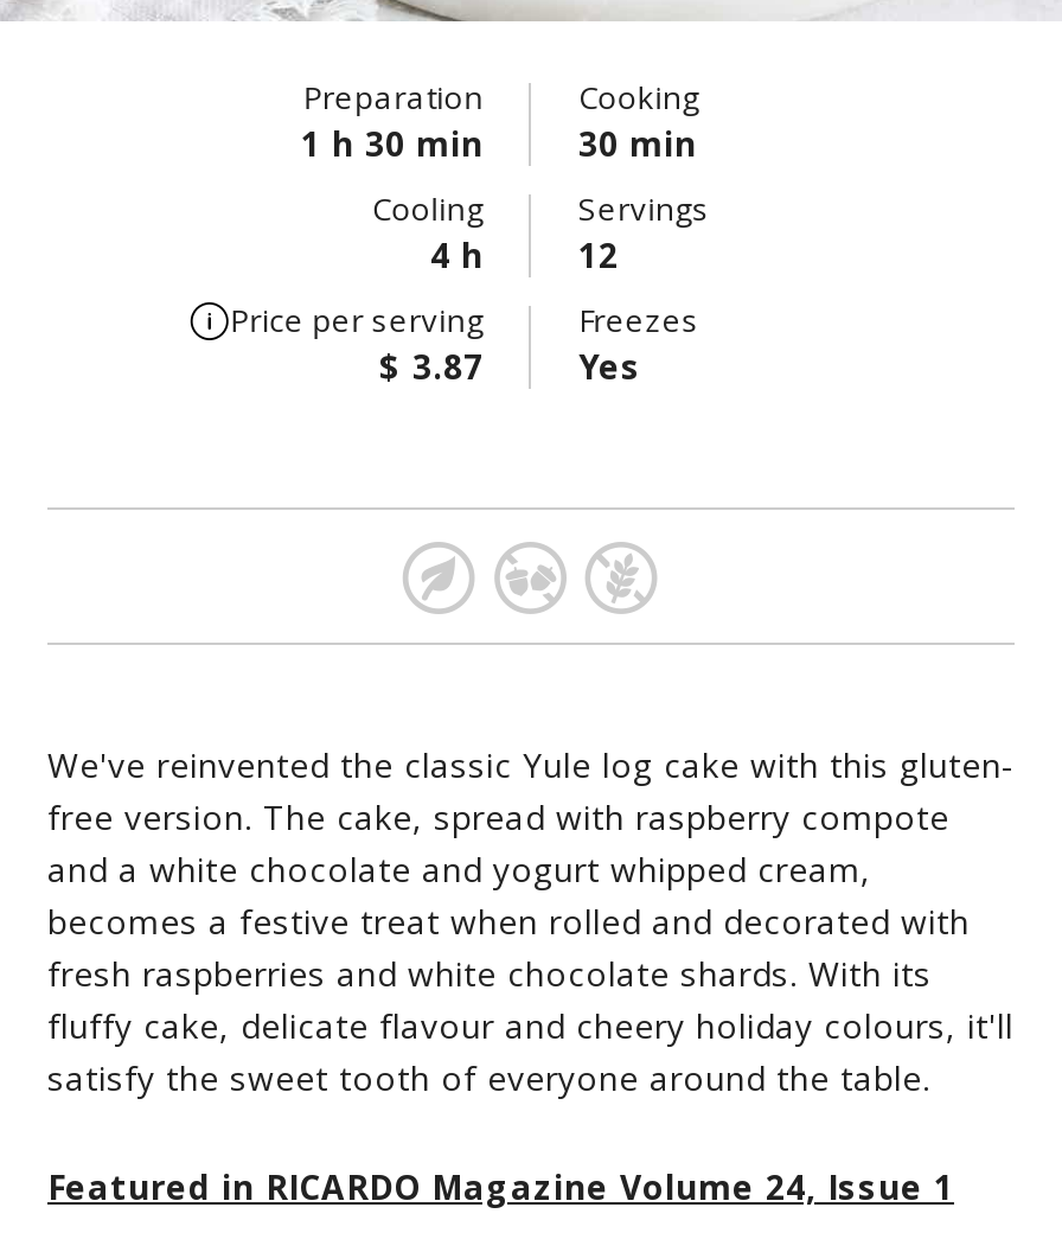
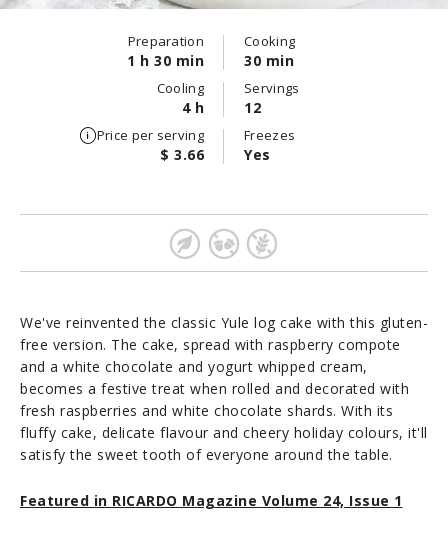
- $ 3.87
+ $ 3.66
